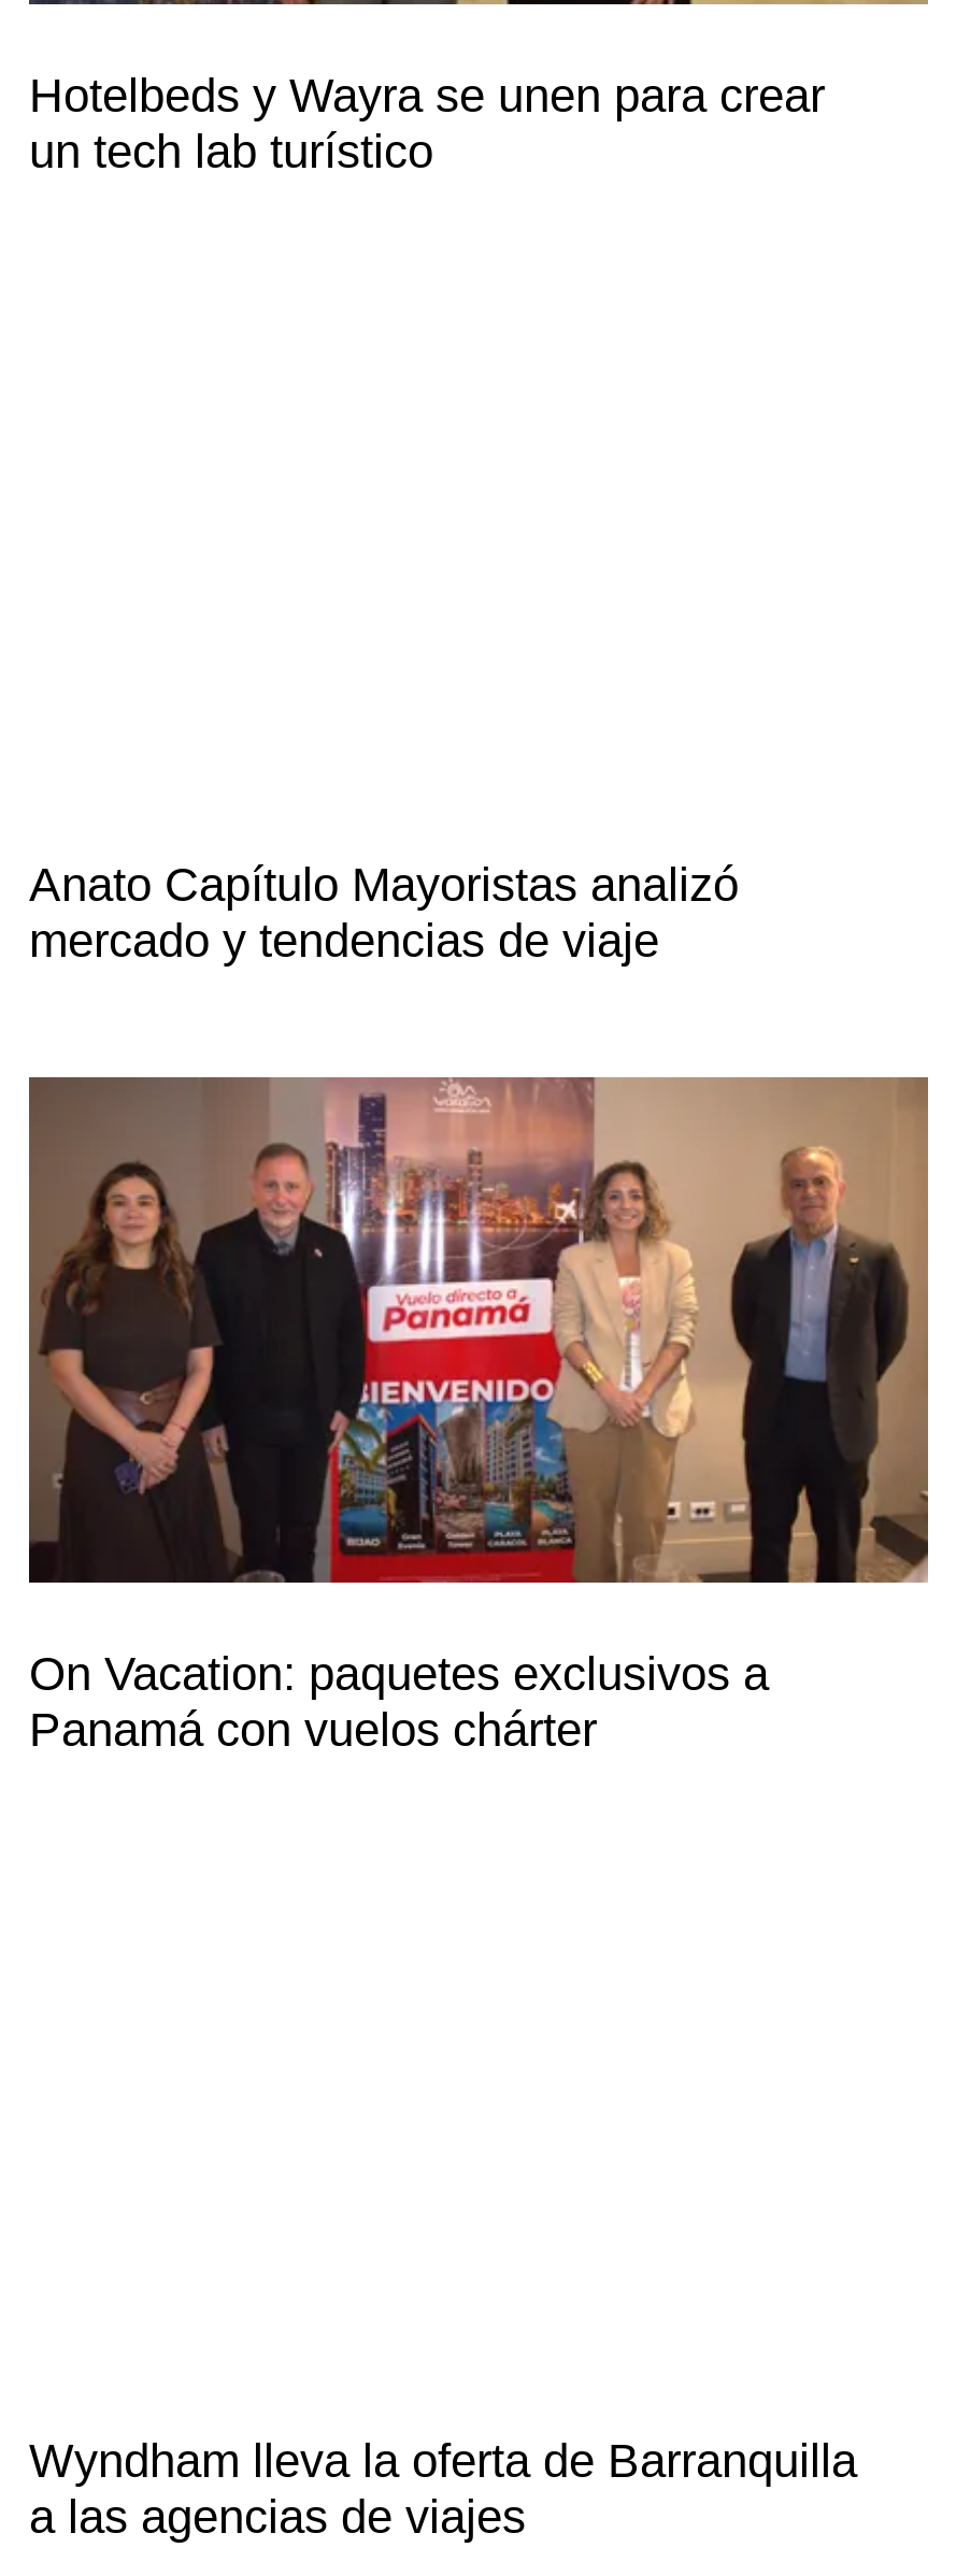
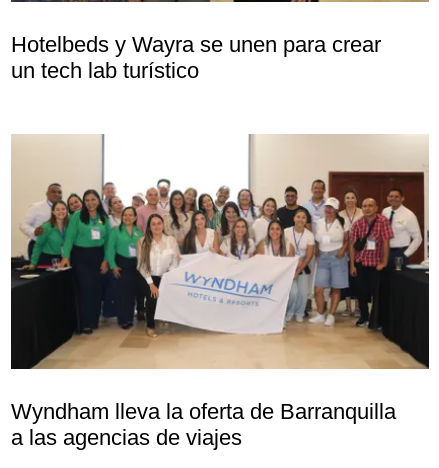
+ [image]

- Anato Capítulo Mayoristas analizó
- mercado y tendencias de viaje

- [image]
- On Vacation: paquetes exclusivos a
- Panamá con vuelos chárter
